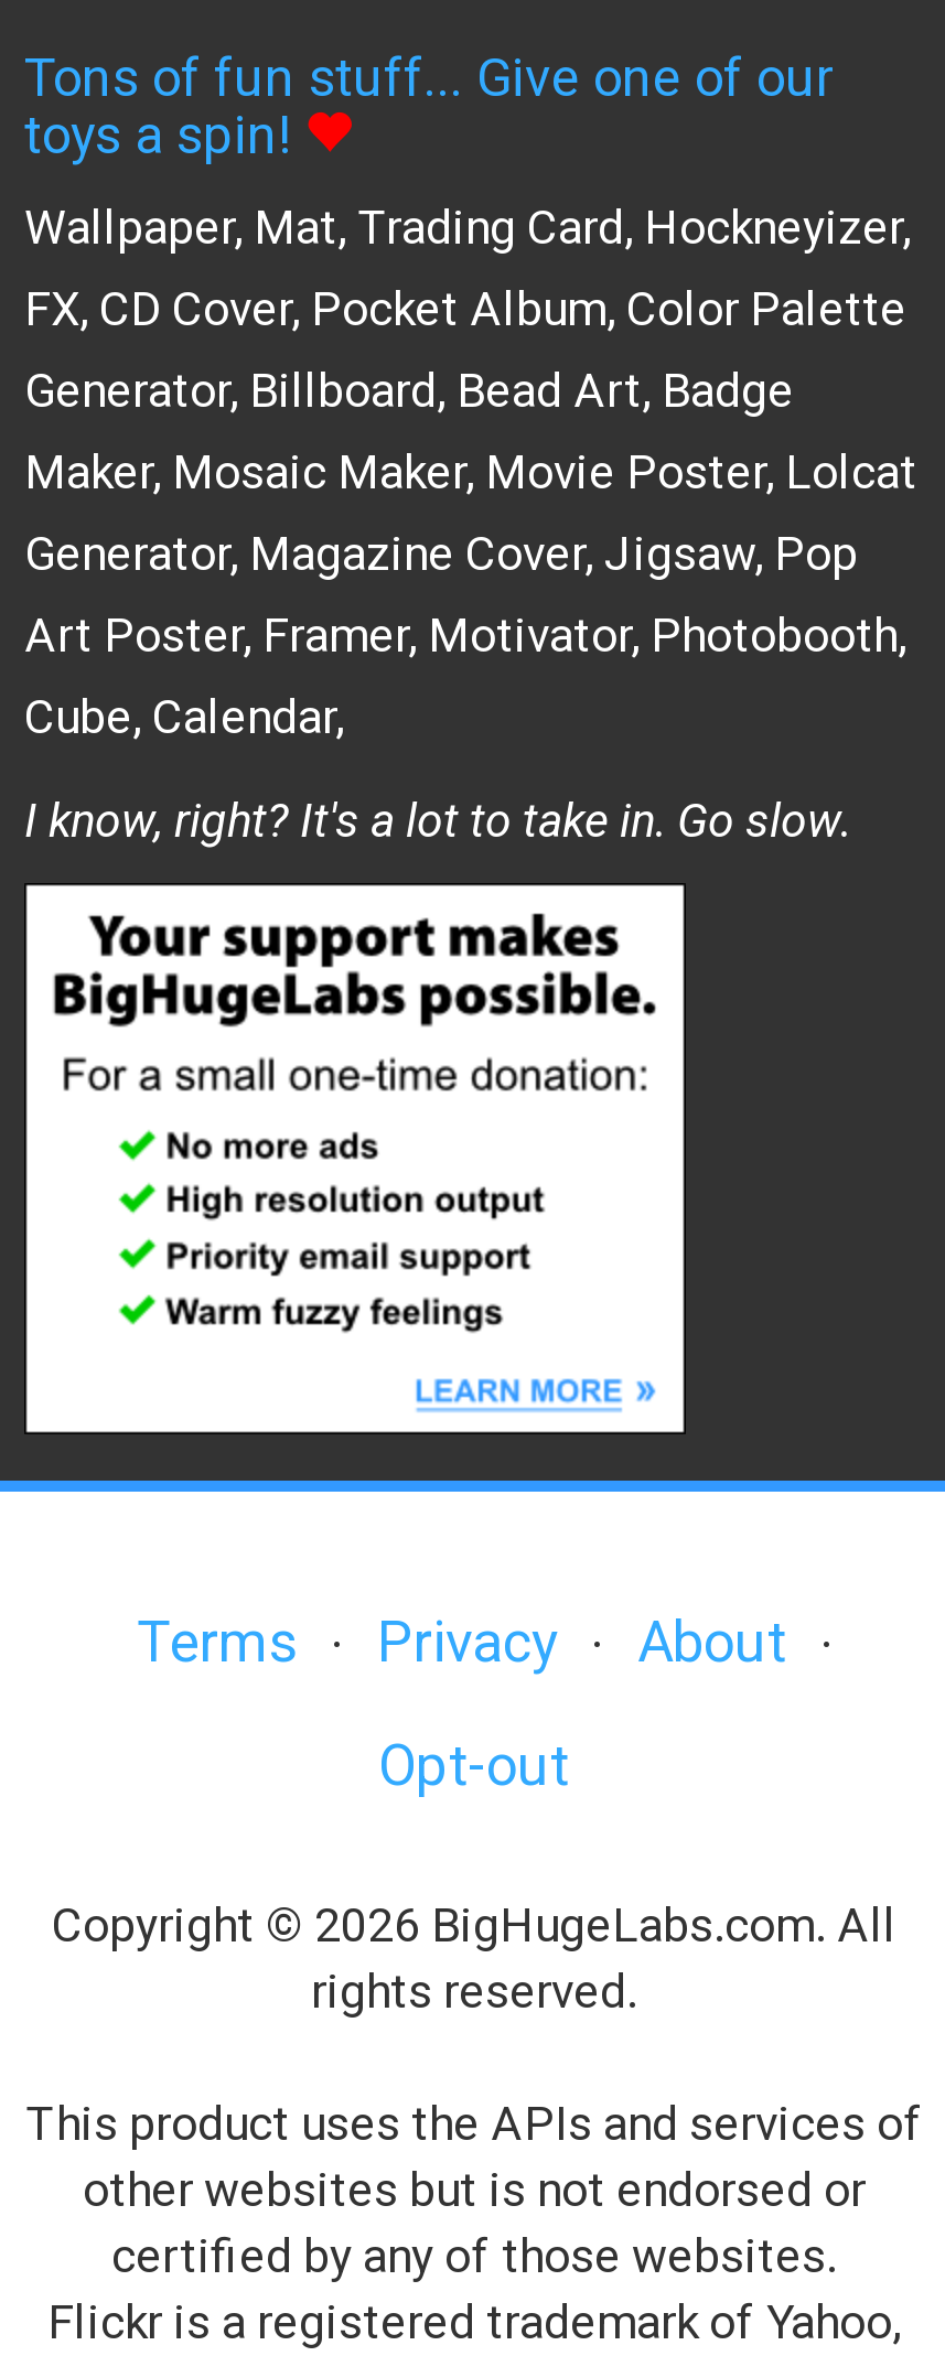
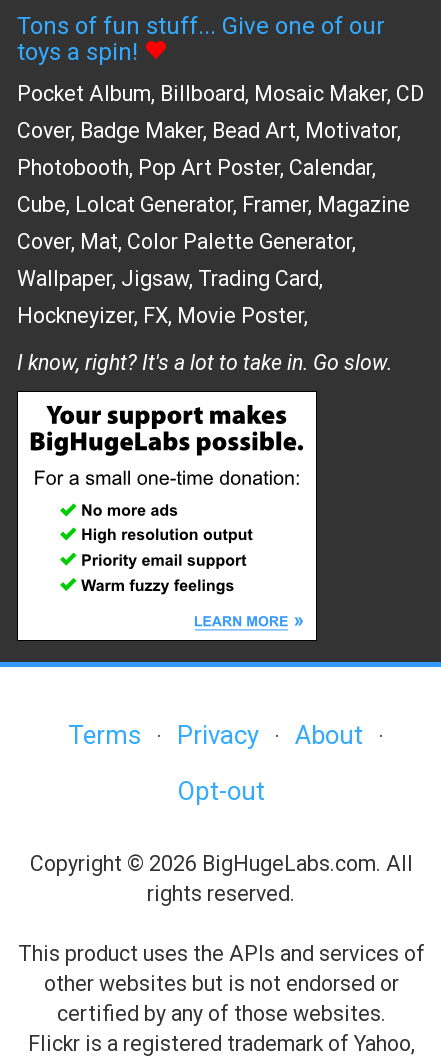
- Wallpaper, Mat, Trading Card, Hockneyizer,
+ Pocket Album, Billboard, Mosaic Maker, CD

- FX, CD Cover, Pocket Album, Color Palette
+ Cover, Badge Maker, Bead Art, Motivator,

- Generator, Billboard, Bead Art, Badge
+ Photobooth, Pop Art Poster, Calendar,

- Maker, Mosaic Maker, Movie Poster, Lolcat
+ Cube, Lolcat Generator, Framer, Magazine

- Generator, Magazine Cover, Jigsaw, Pop
+ Cover, Mat, Color Palette Generator,

- Art Poster, Framer, Motivator, Photobooth,
+ Wallpaper, Jigsaw, Trading Card,

- Cube, Calendar,
+ Hockneyizer, FX, Movie Poster,
